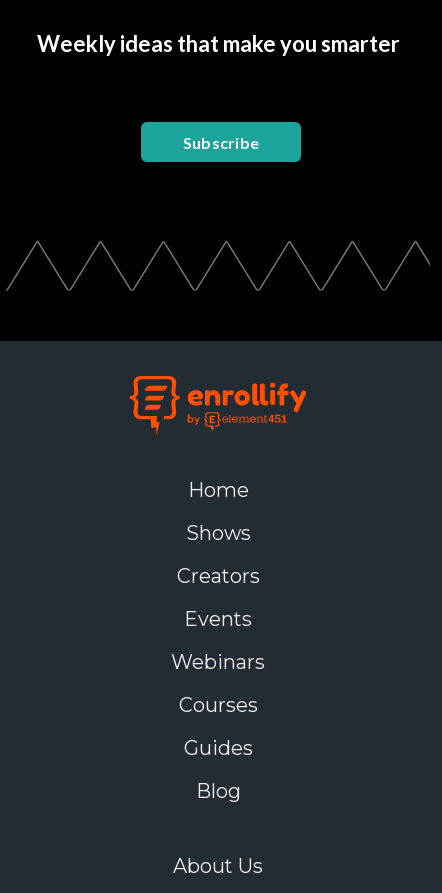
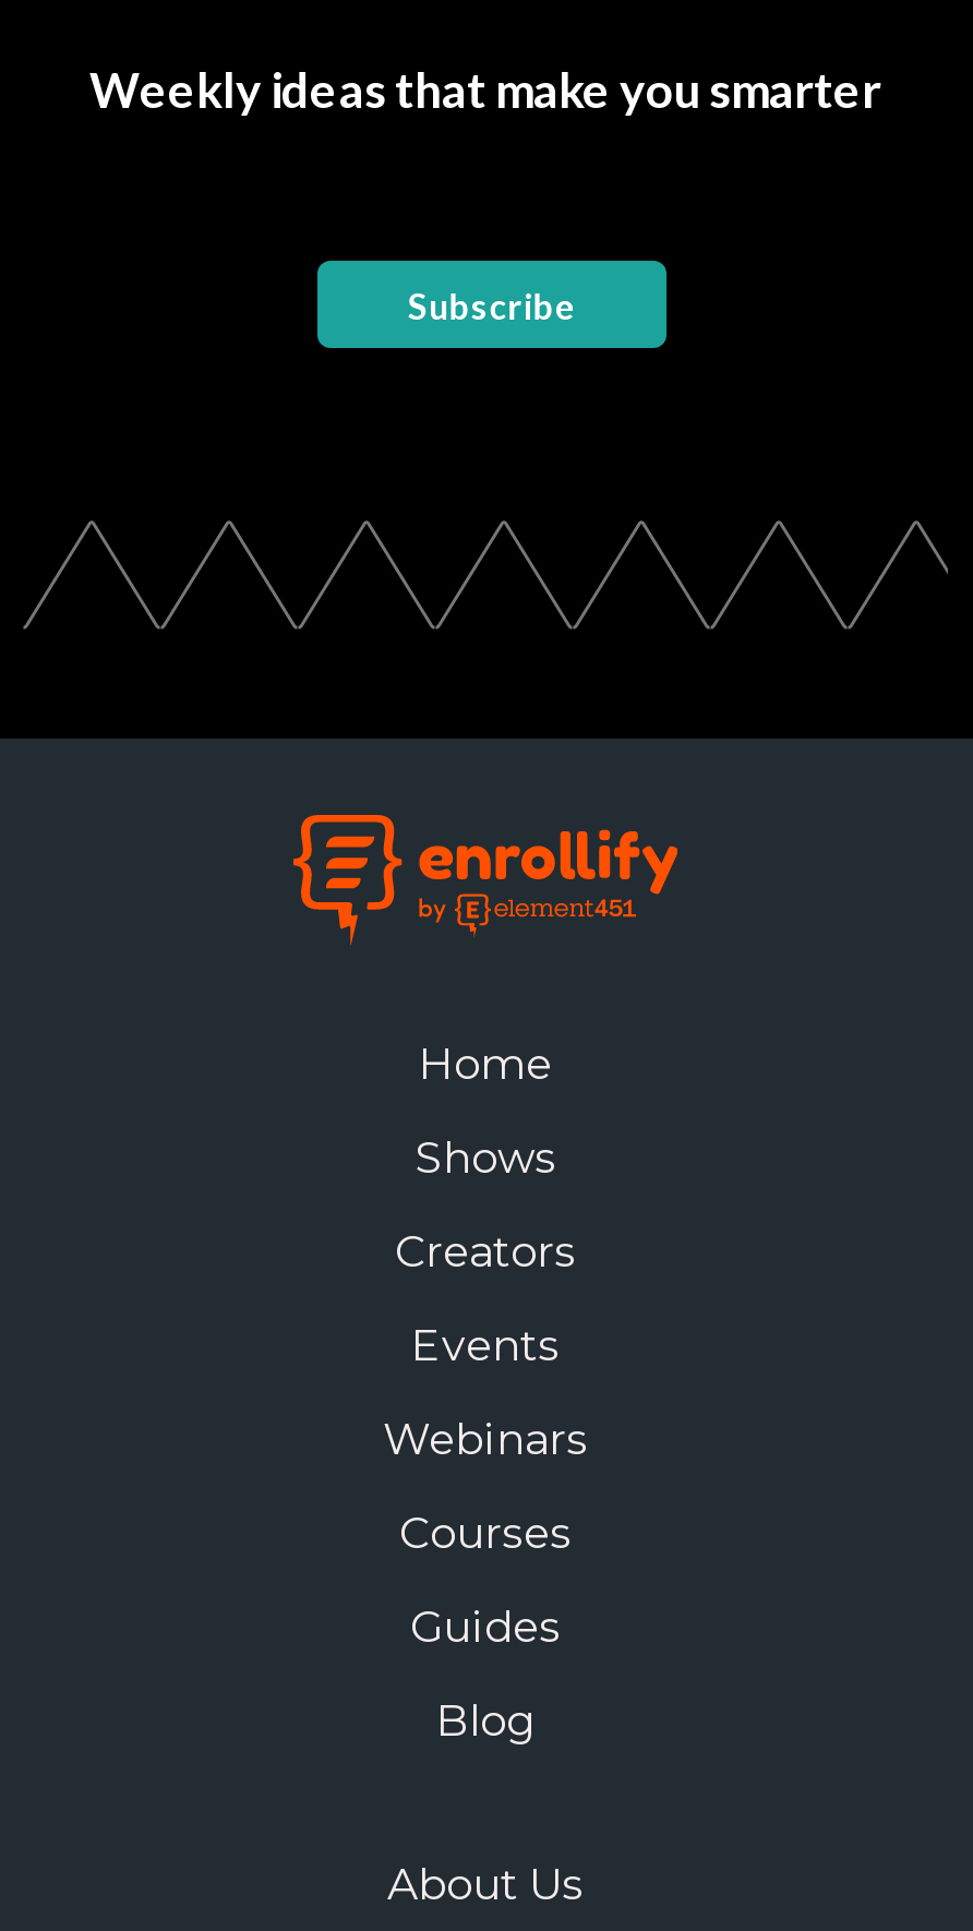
- [image]
+ [image]
